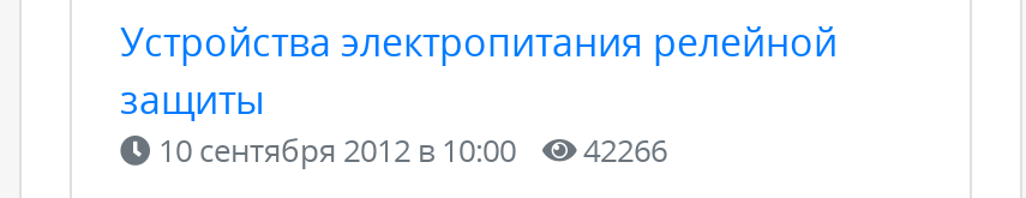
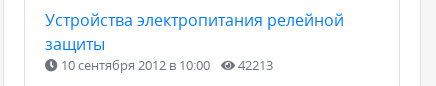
- 10 сентября 2012 в 10:00 42266
+ 10 сентября 2012 в 10:00 42213
